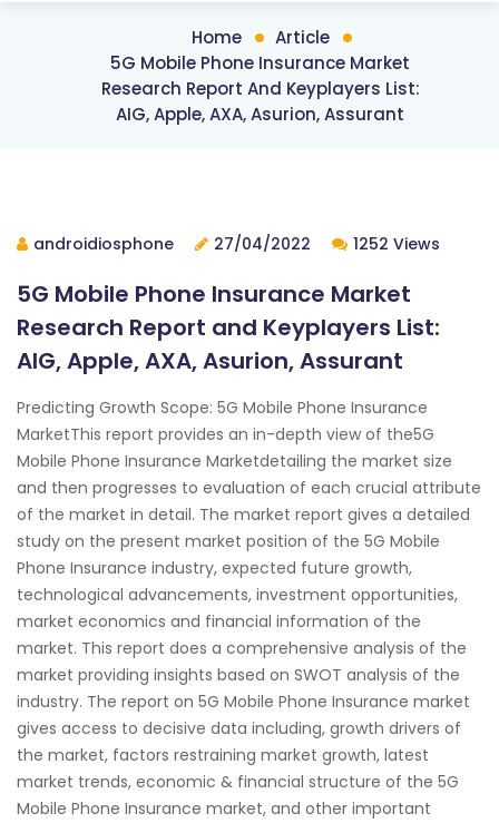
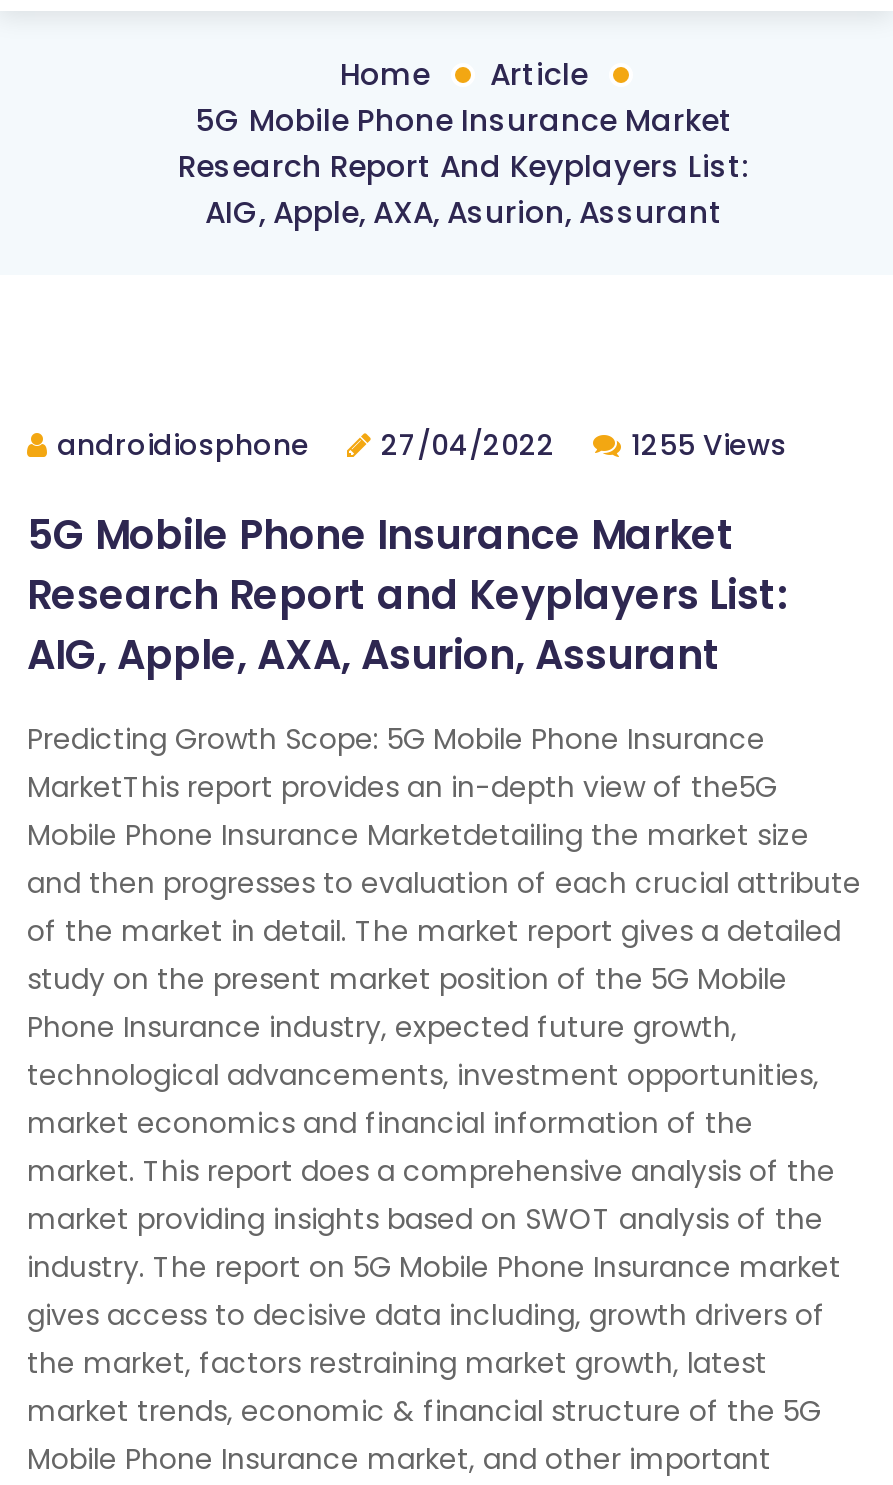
- androidiosphone 27/04/2022 1252 Views
+ androidiosphone 27/04/2022 1255 Views
